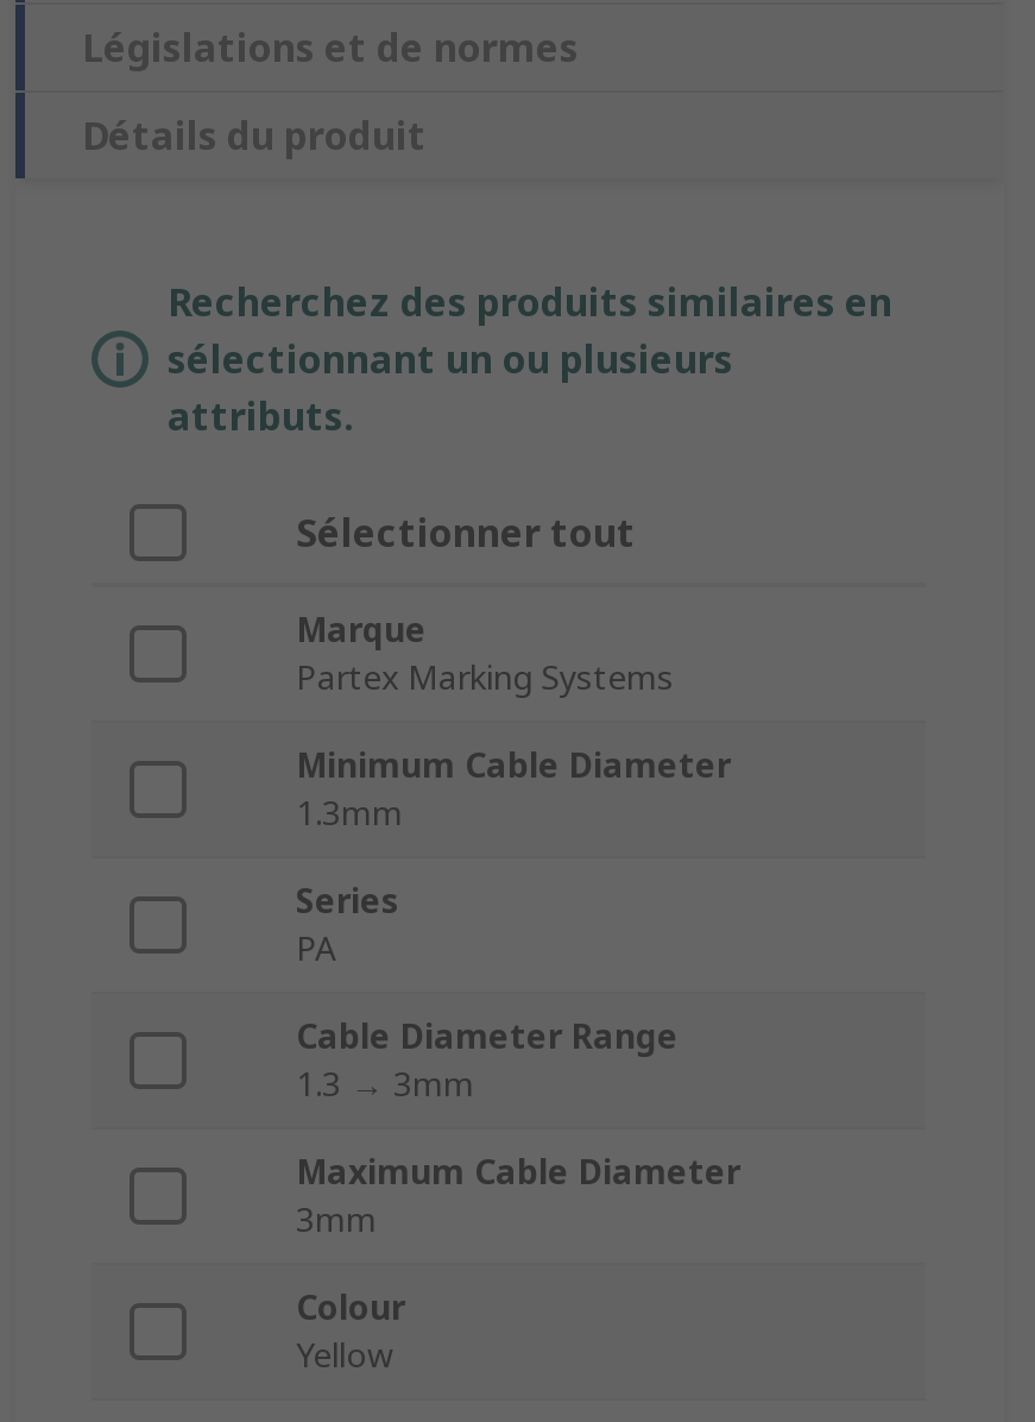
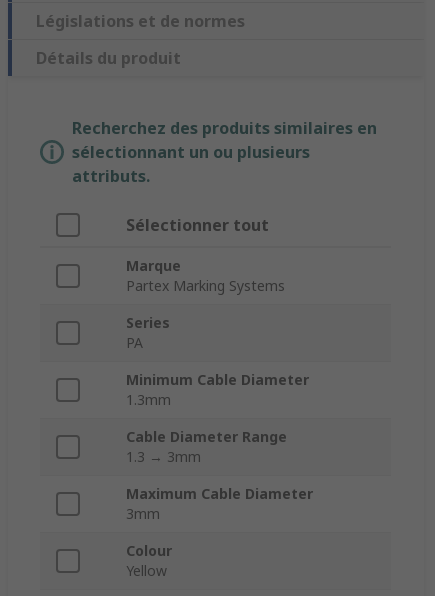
moved down: Minimum Cable Diameter | 1.3mm

moved up: Series | PA
